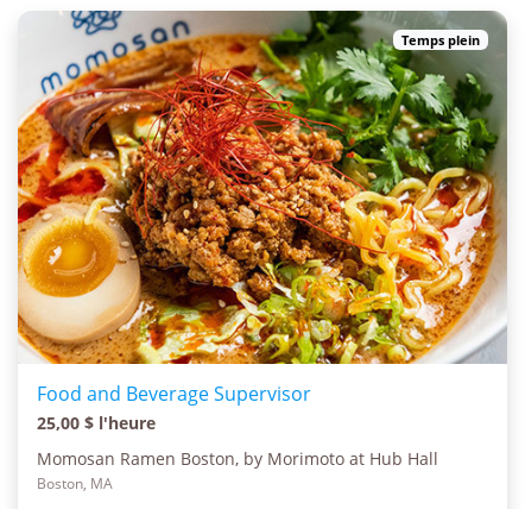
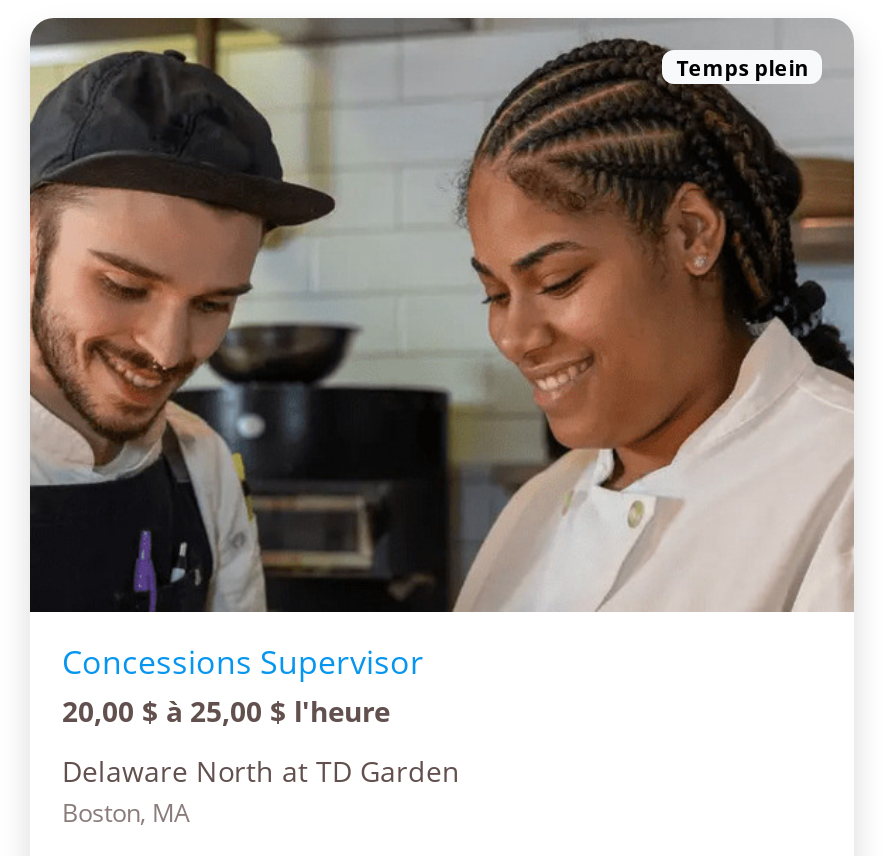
- [image]
- Food and Beverage Supervisor
- 25,00 $ l'heure
+ [image]
+ Concessions Supervisor
+ 20,00 $ à 25,00 $ l'heure

- Momosan Ramen Boston, by Morimoto at Hub Hall
+ Delaware North at TD Garden
